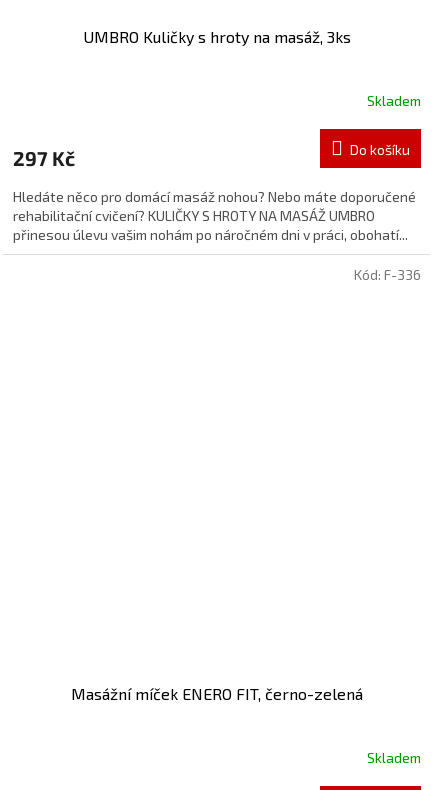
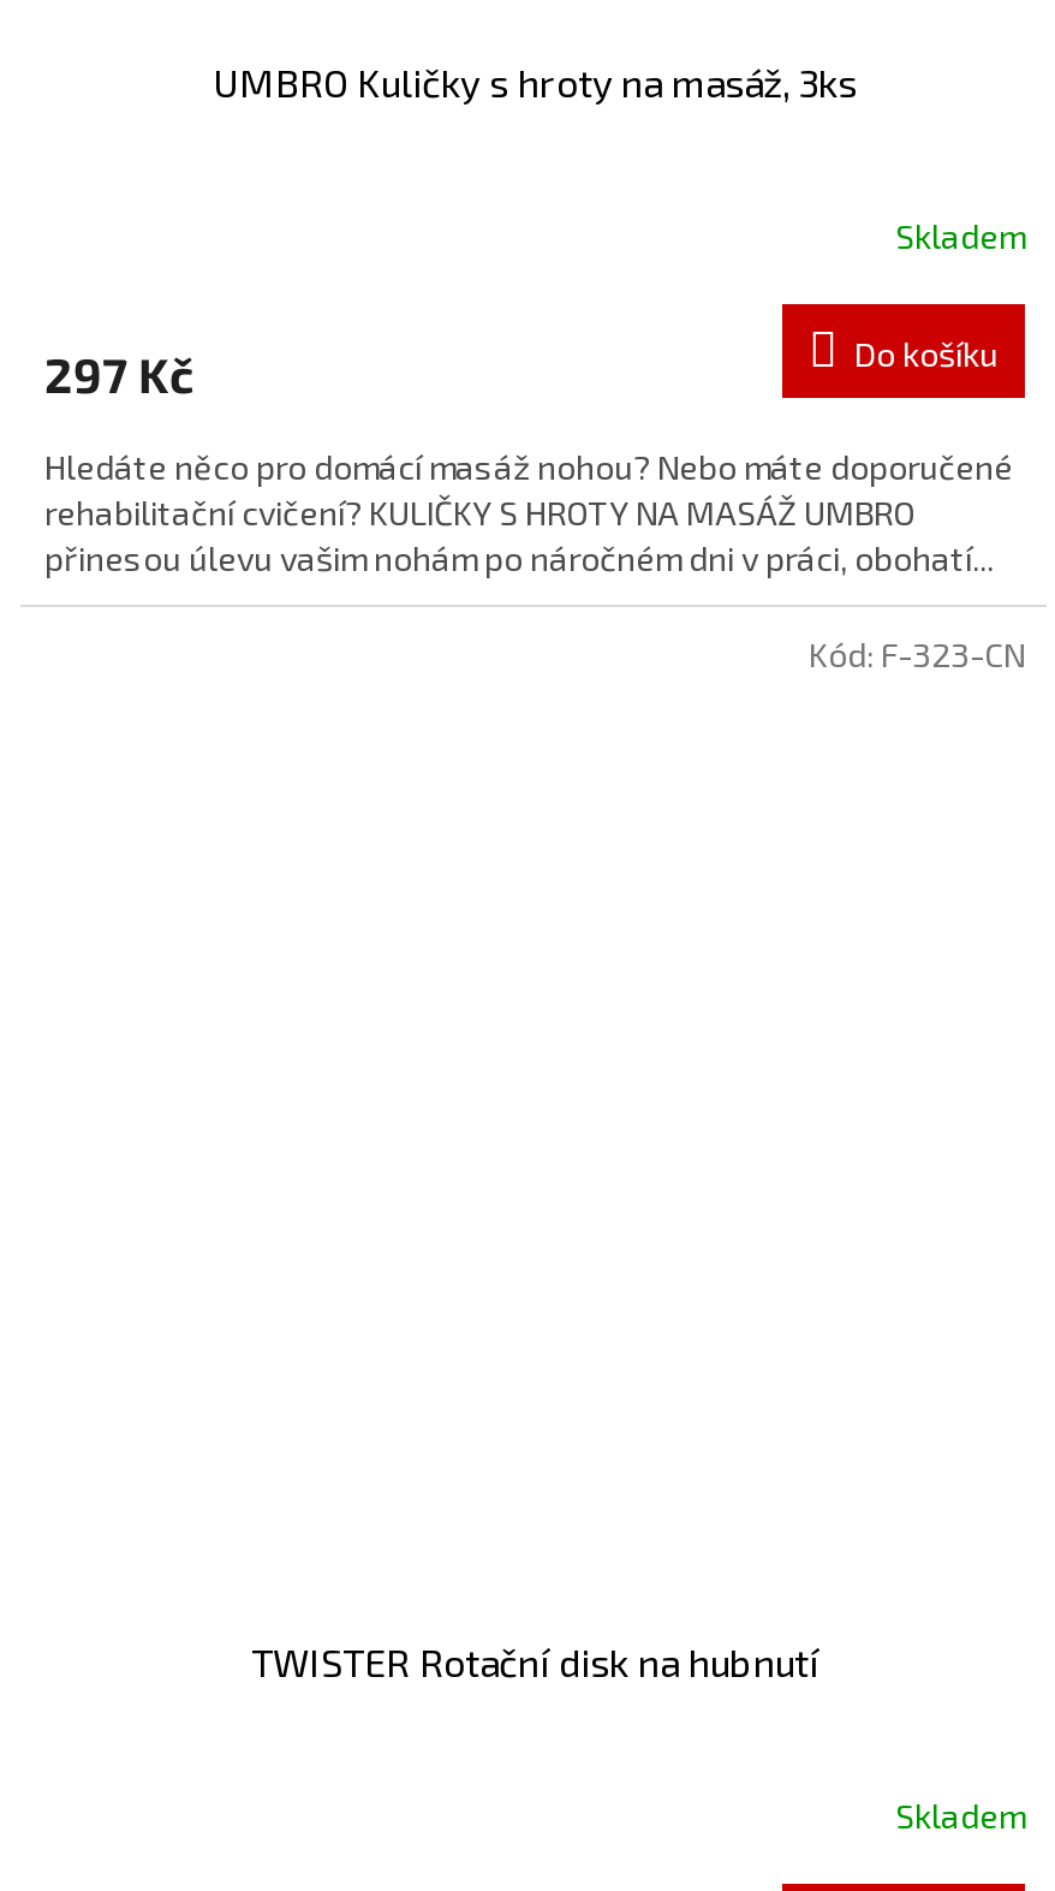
- Kód: F-336
+ Kód: F-323-CN

- Masážní míček ENERO FIT, černo-zelená
+ TWISTER Rotační disk na hubnutí
